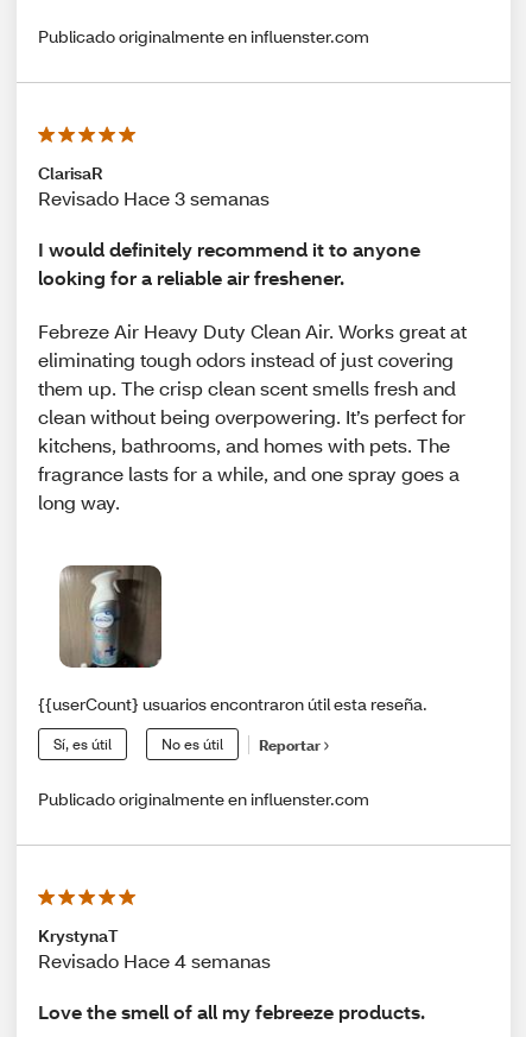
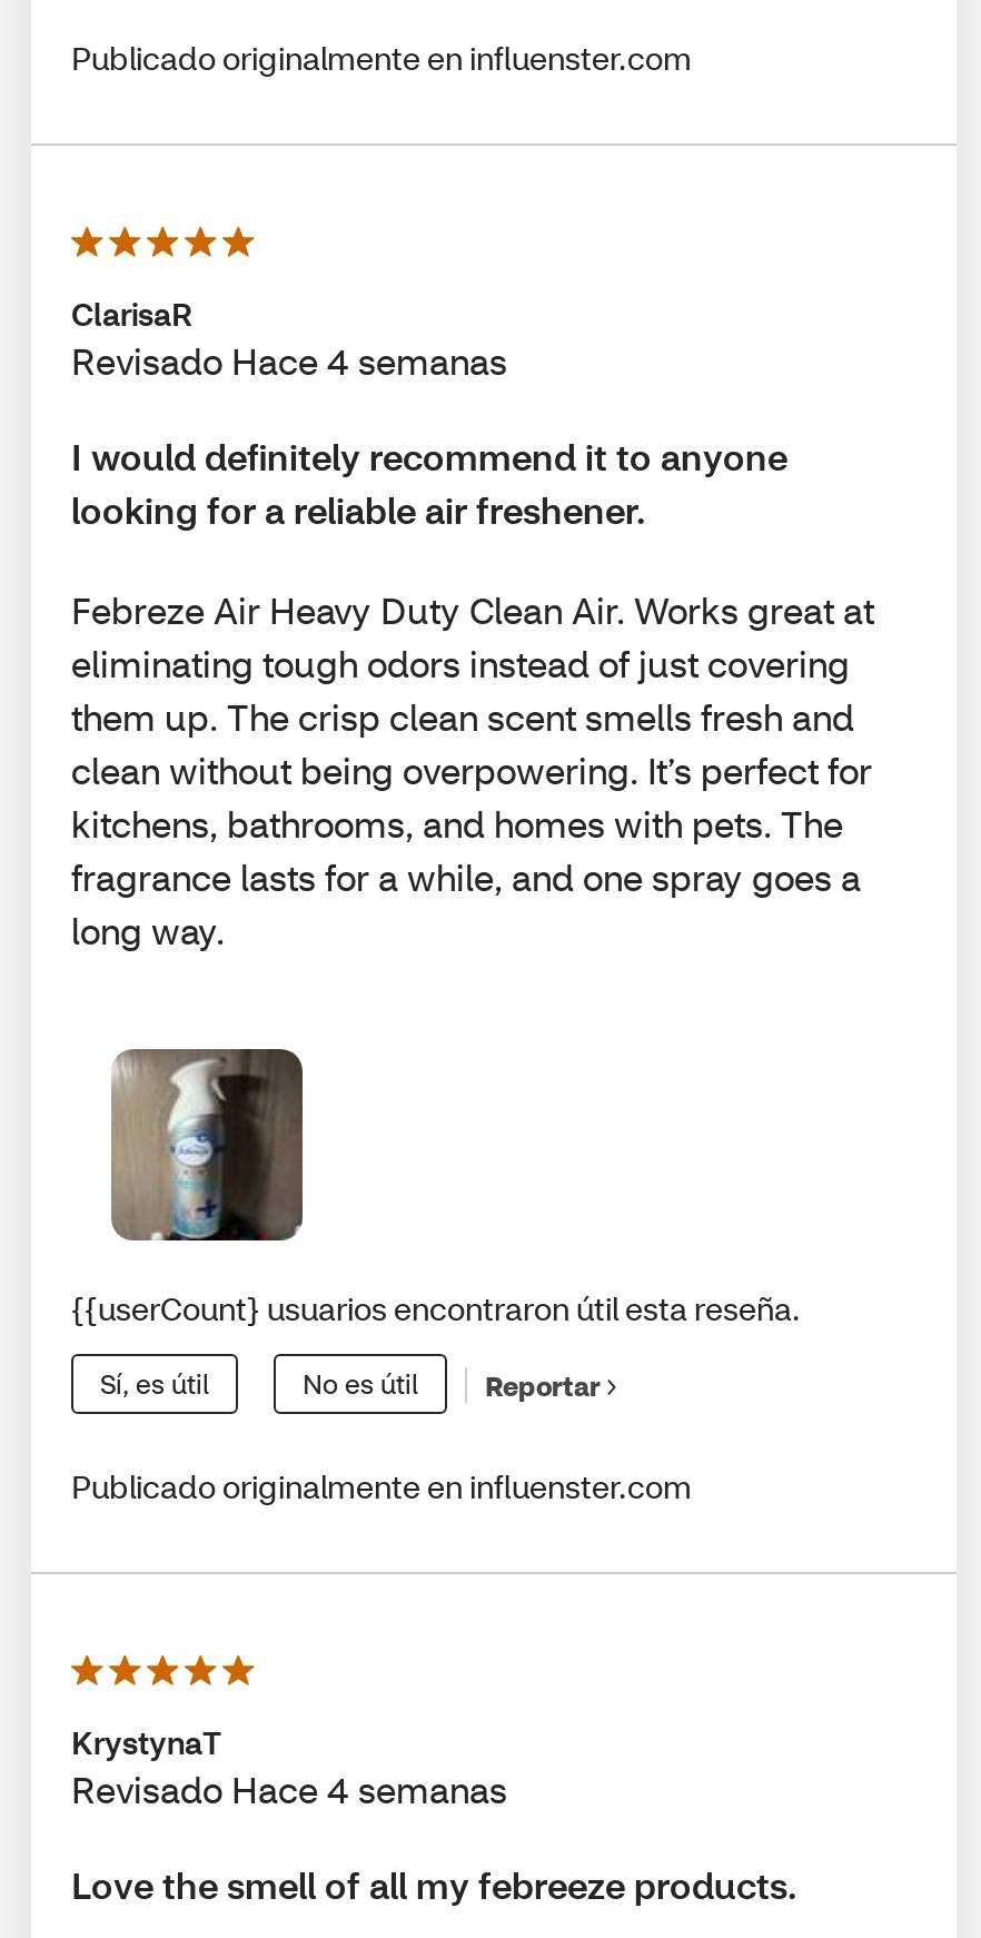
- Revisado Hace 3 semanas
+ Revisado Hace 4 semanas
